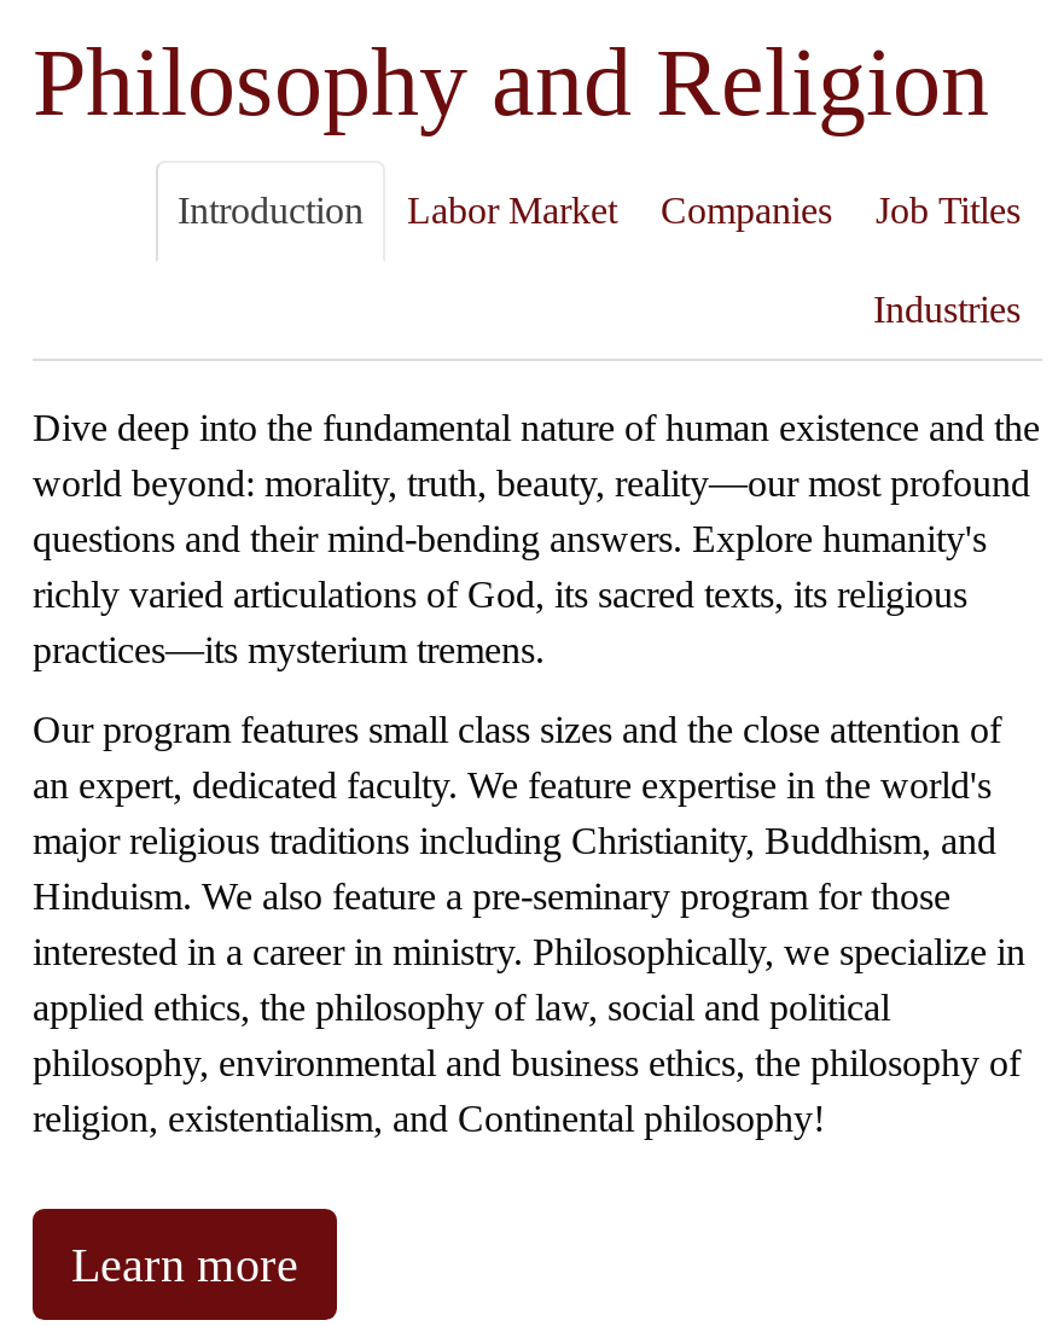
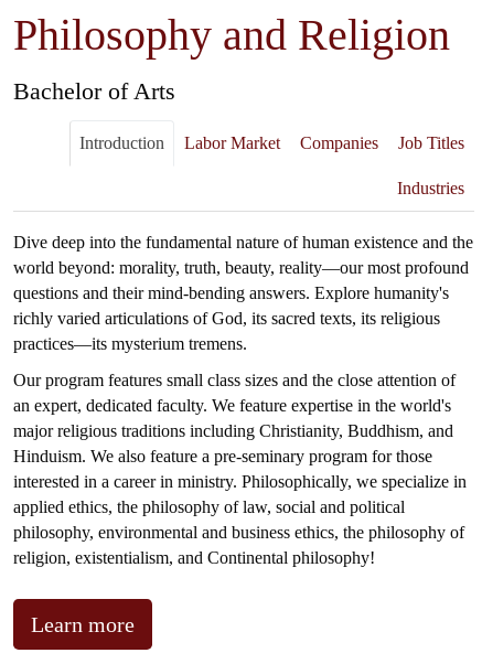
+ Bachelor of Arts
